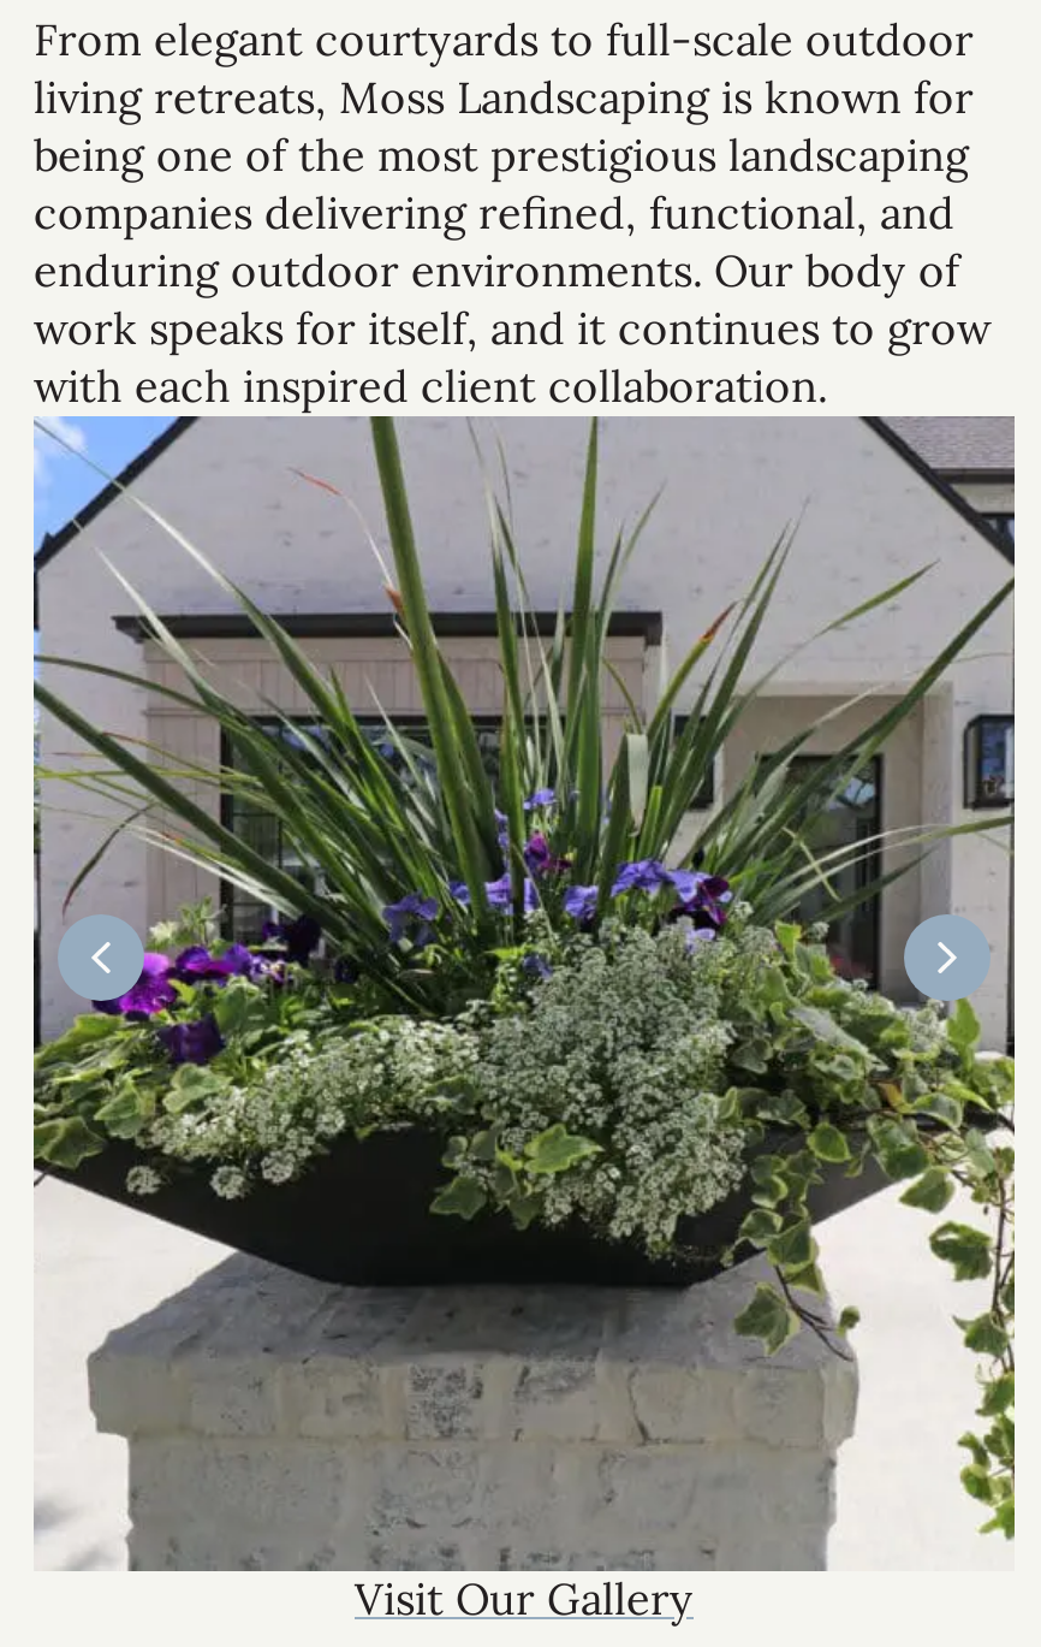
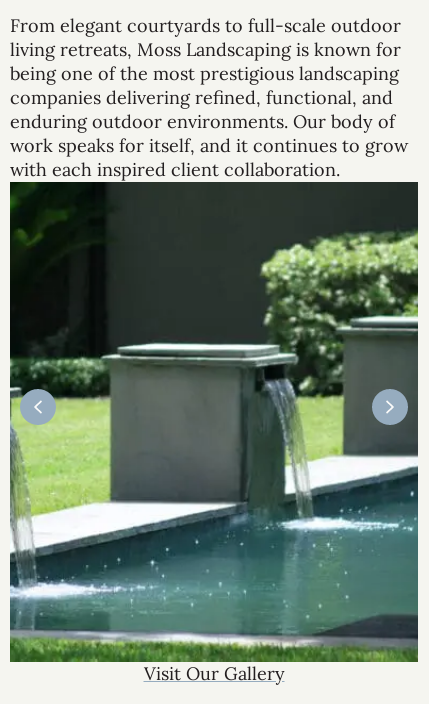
- [image]
+ [image]
